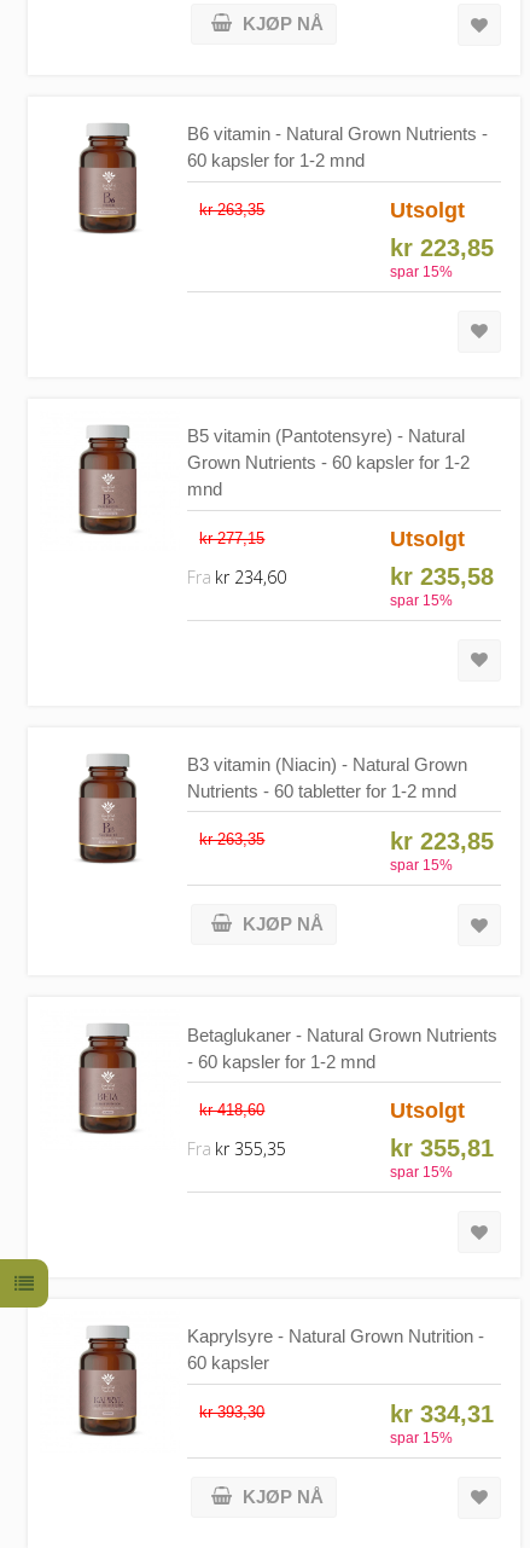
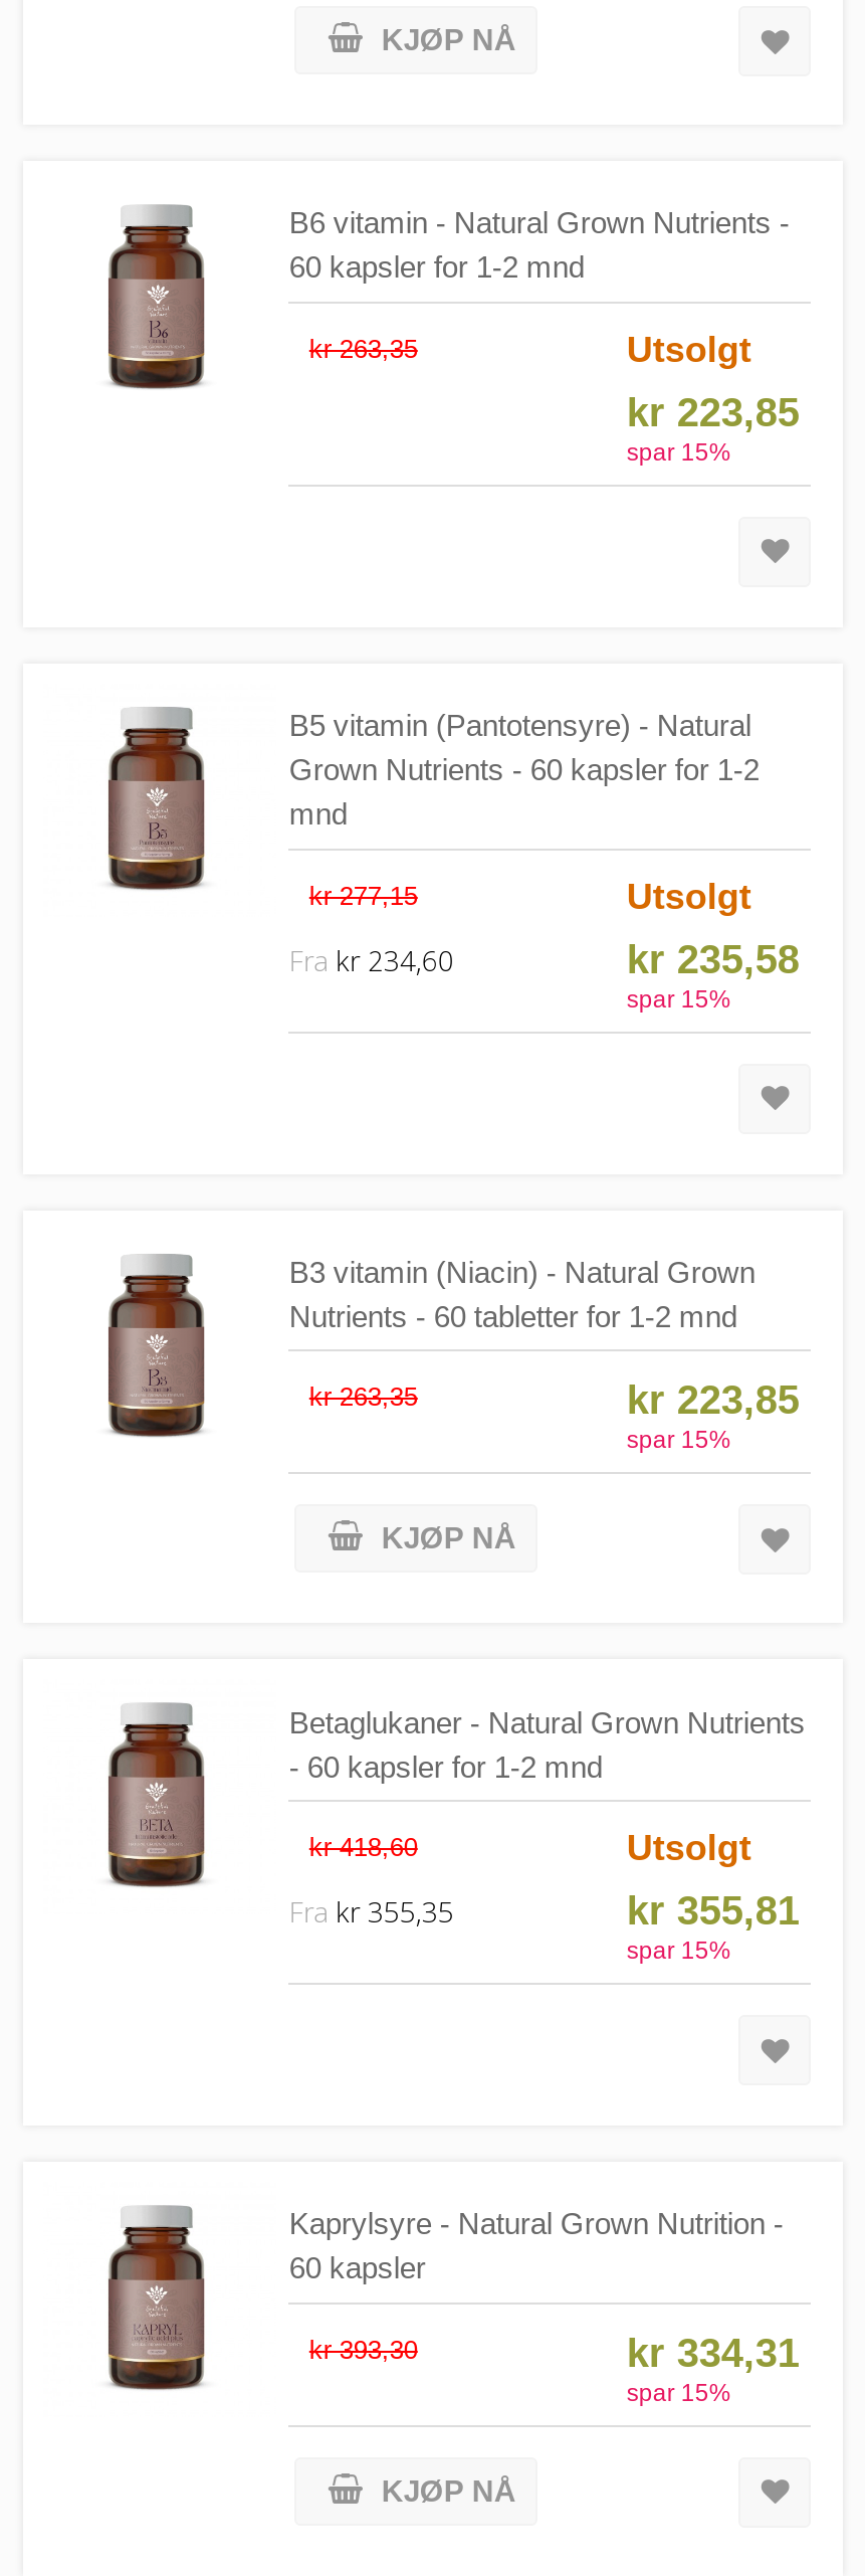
- [image]
